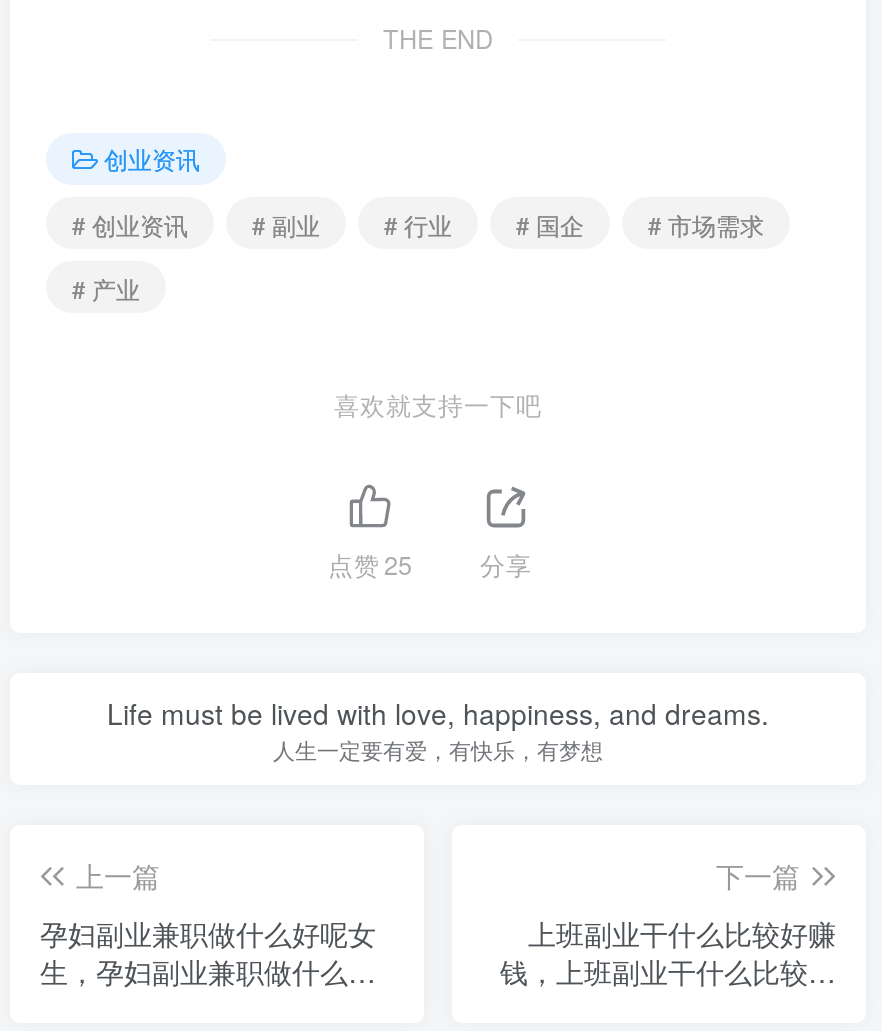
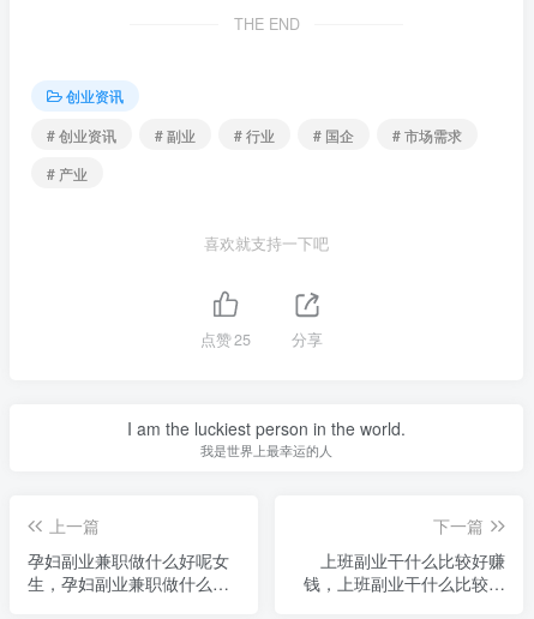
- Life must be lived with love, happiness, and dreams.
- 人生一定要有爱，有快乐，有梦想
+ I am the luckiest person in the world.
+ 我是世界上最幸运的人
